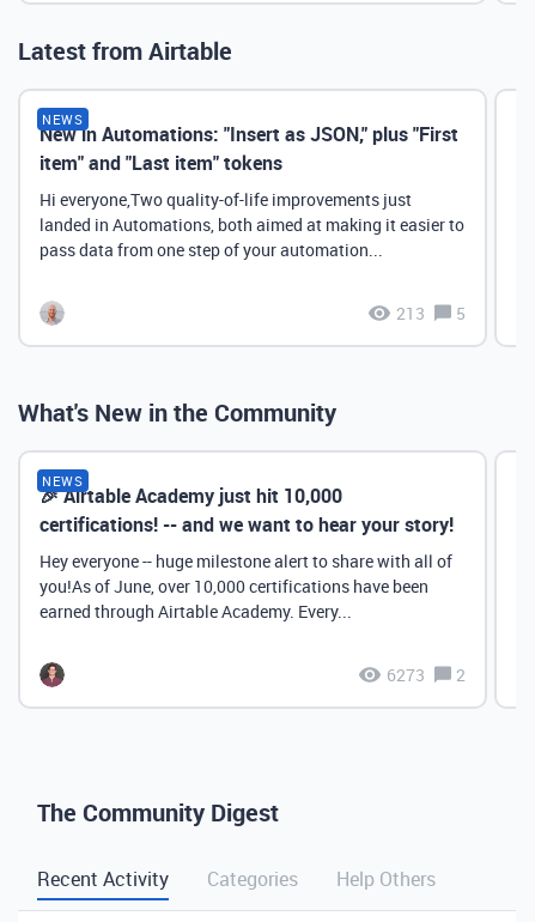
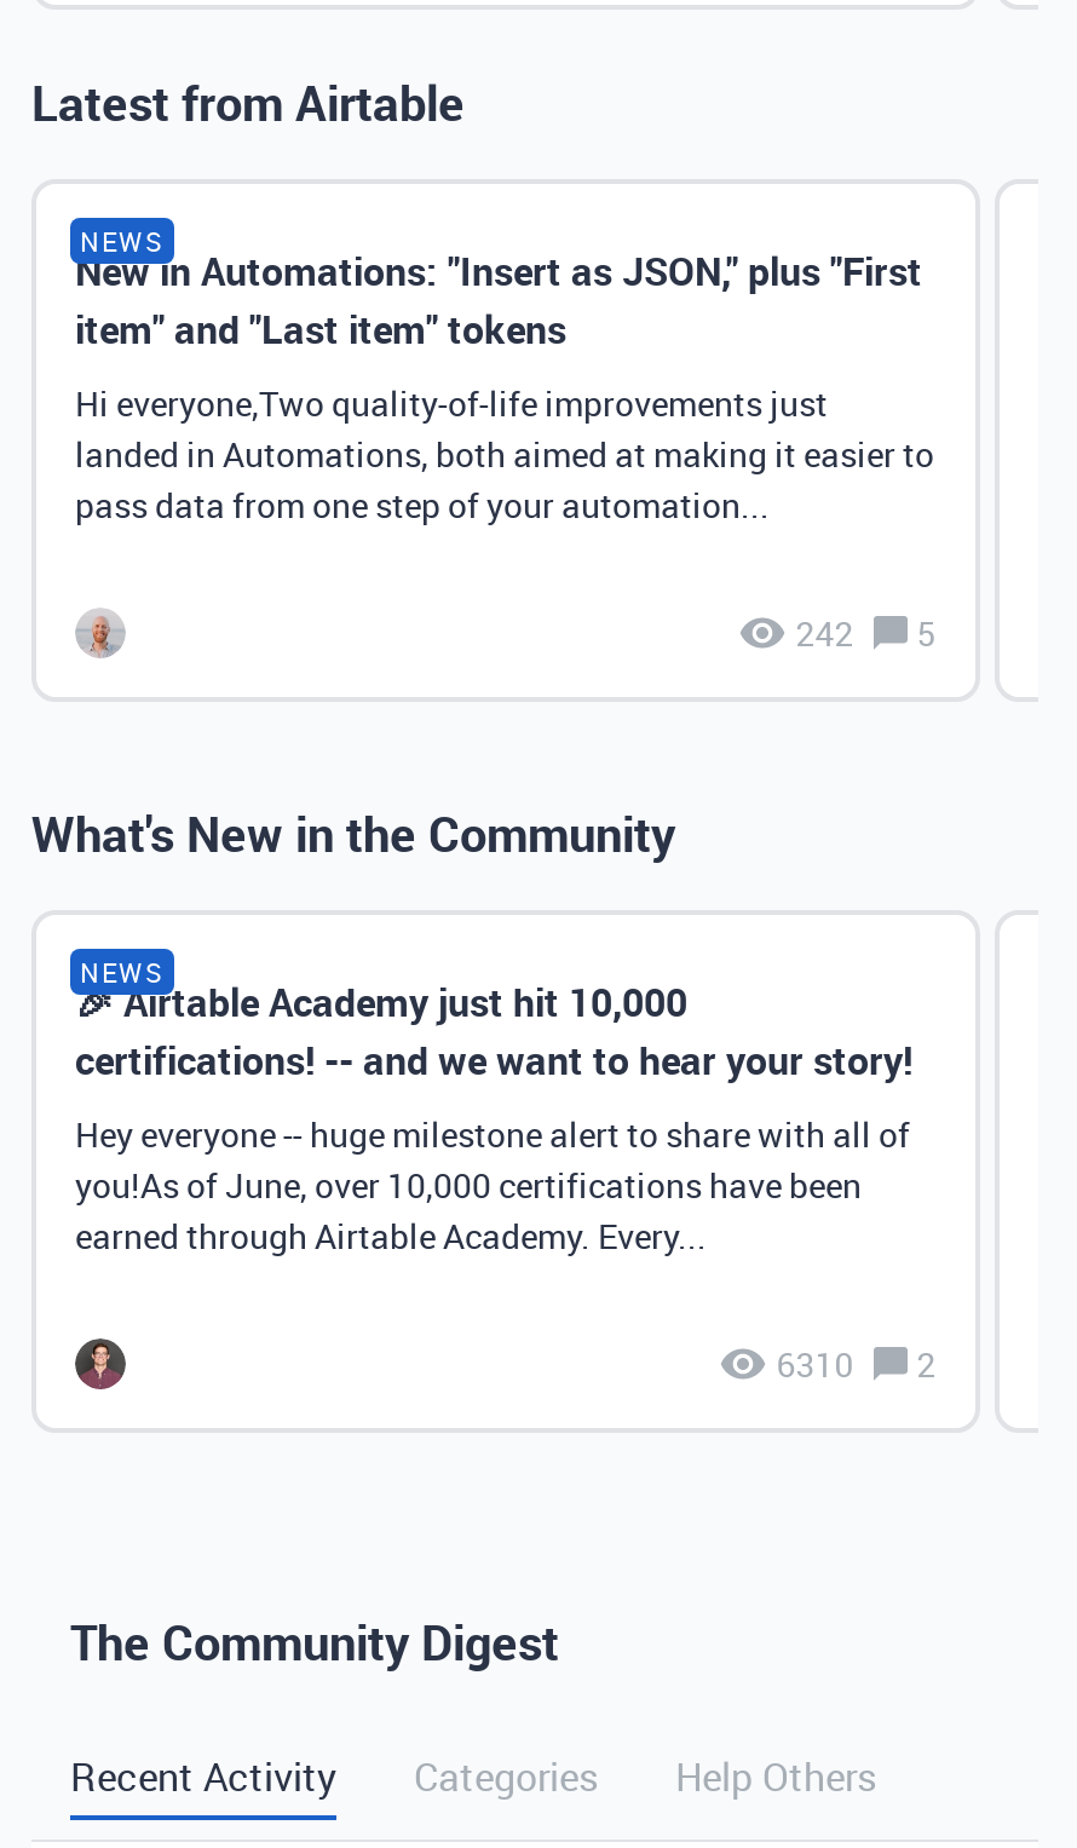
- 213 5
+ 242 5

- 6273 2
+ 6310 2
